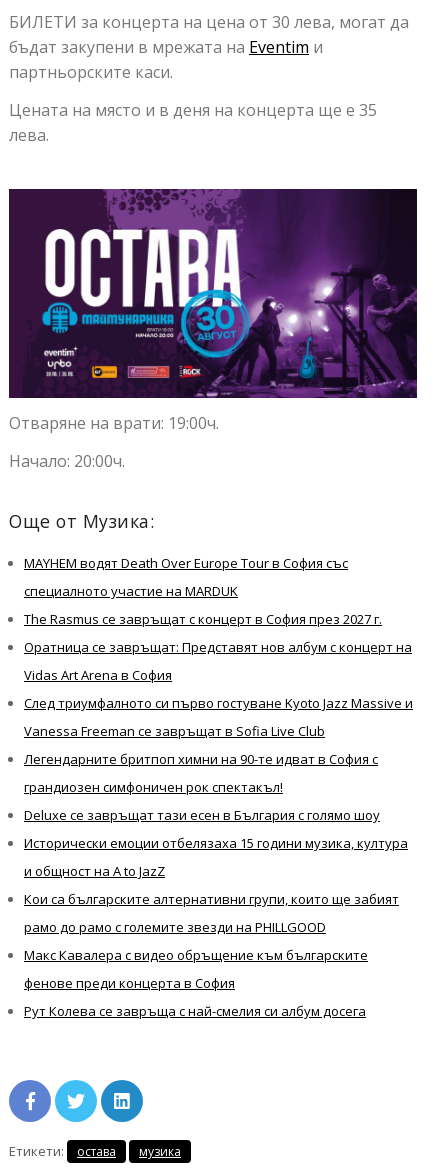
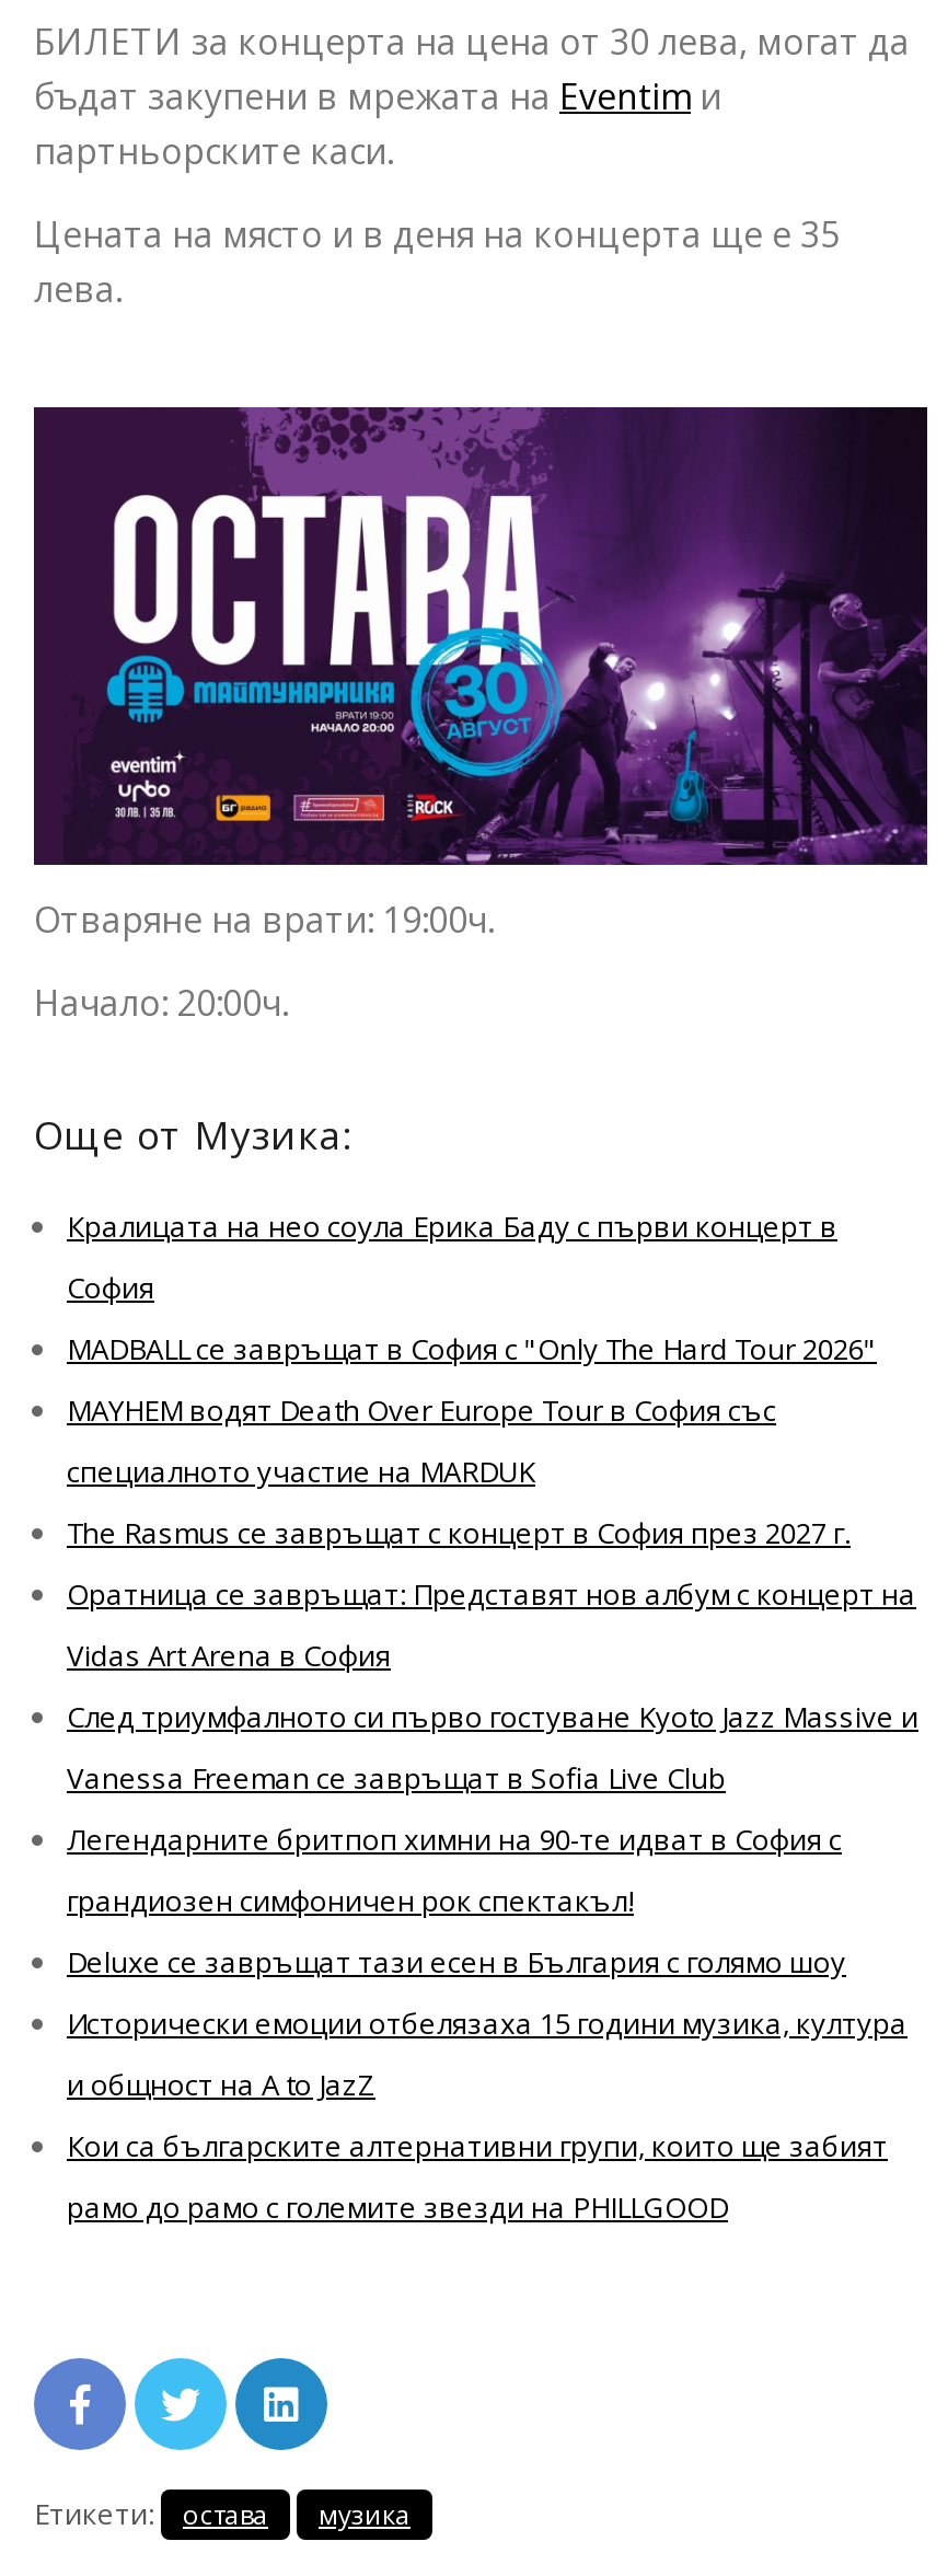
+ Кралицата на нео соула Ерика Баду с първи концерт в
+ София
+ MADBALL се завръщат в София с "Only The Hard Tour 2026"

moved down: MAYHEM водят Death Over Europe Tour в София със | специалното участие на MARDUK | The Rasmus се завръщат с концерт в София през 2027 г. | ... | Кои са българските алтернативни групи, които ще забият | рамо до рамо с големите звезди на PHILLGOOD

- Макс Кавалера с видео обръщение към българските
- фенове преди концерта в София
- Рут Колева се завръща с най-смелия си албум досега
